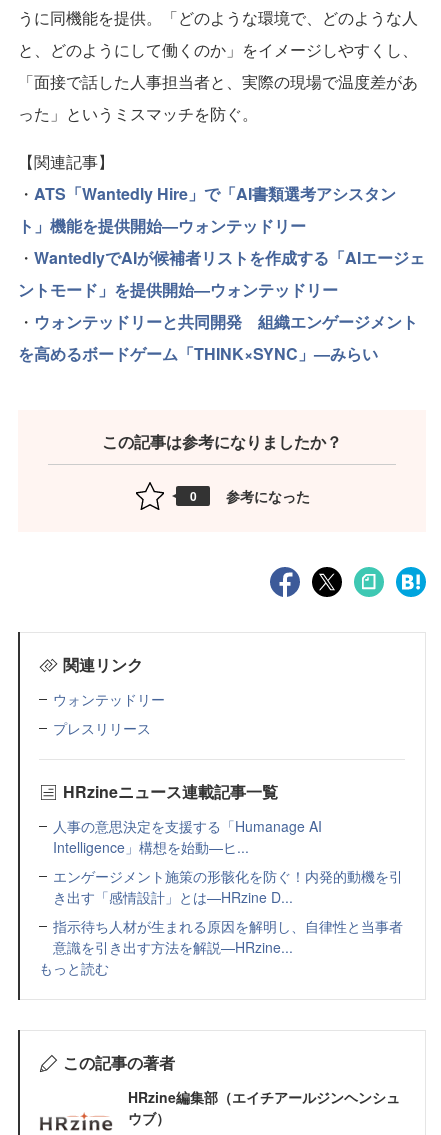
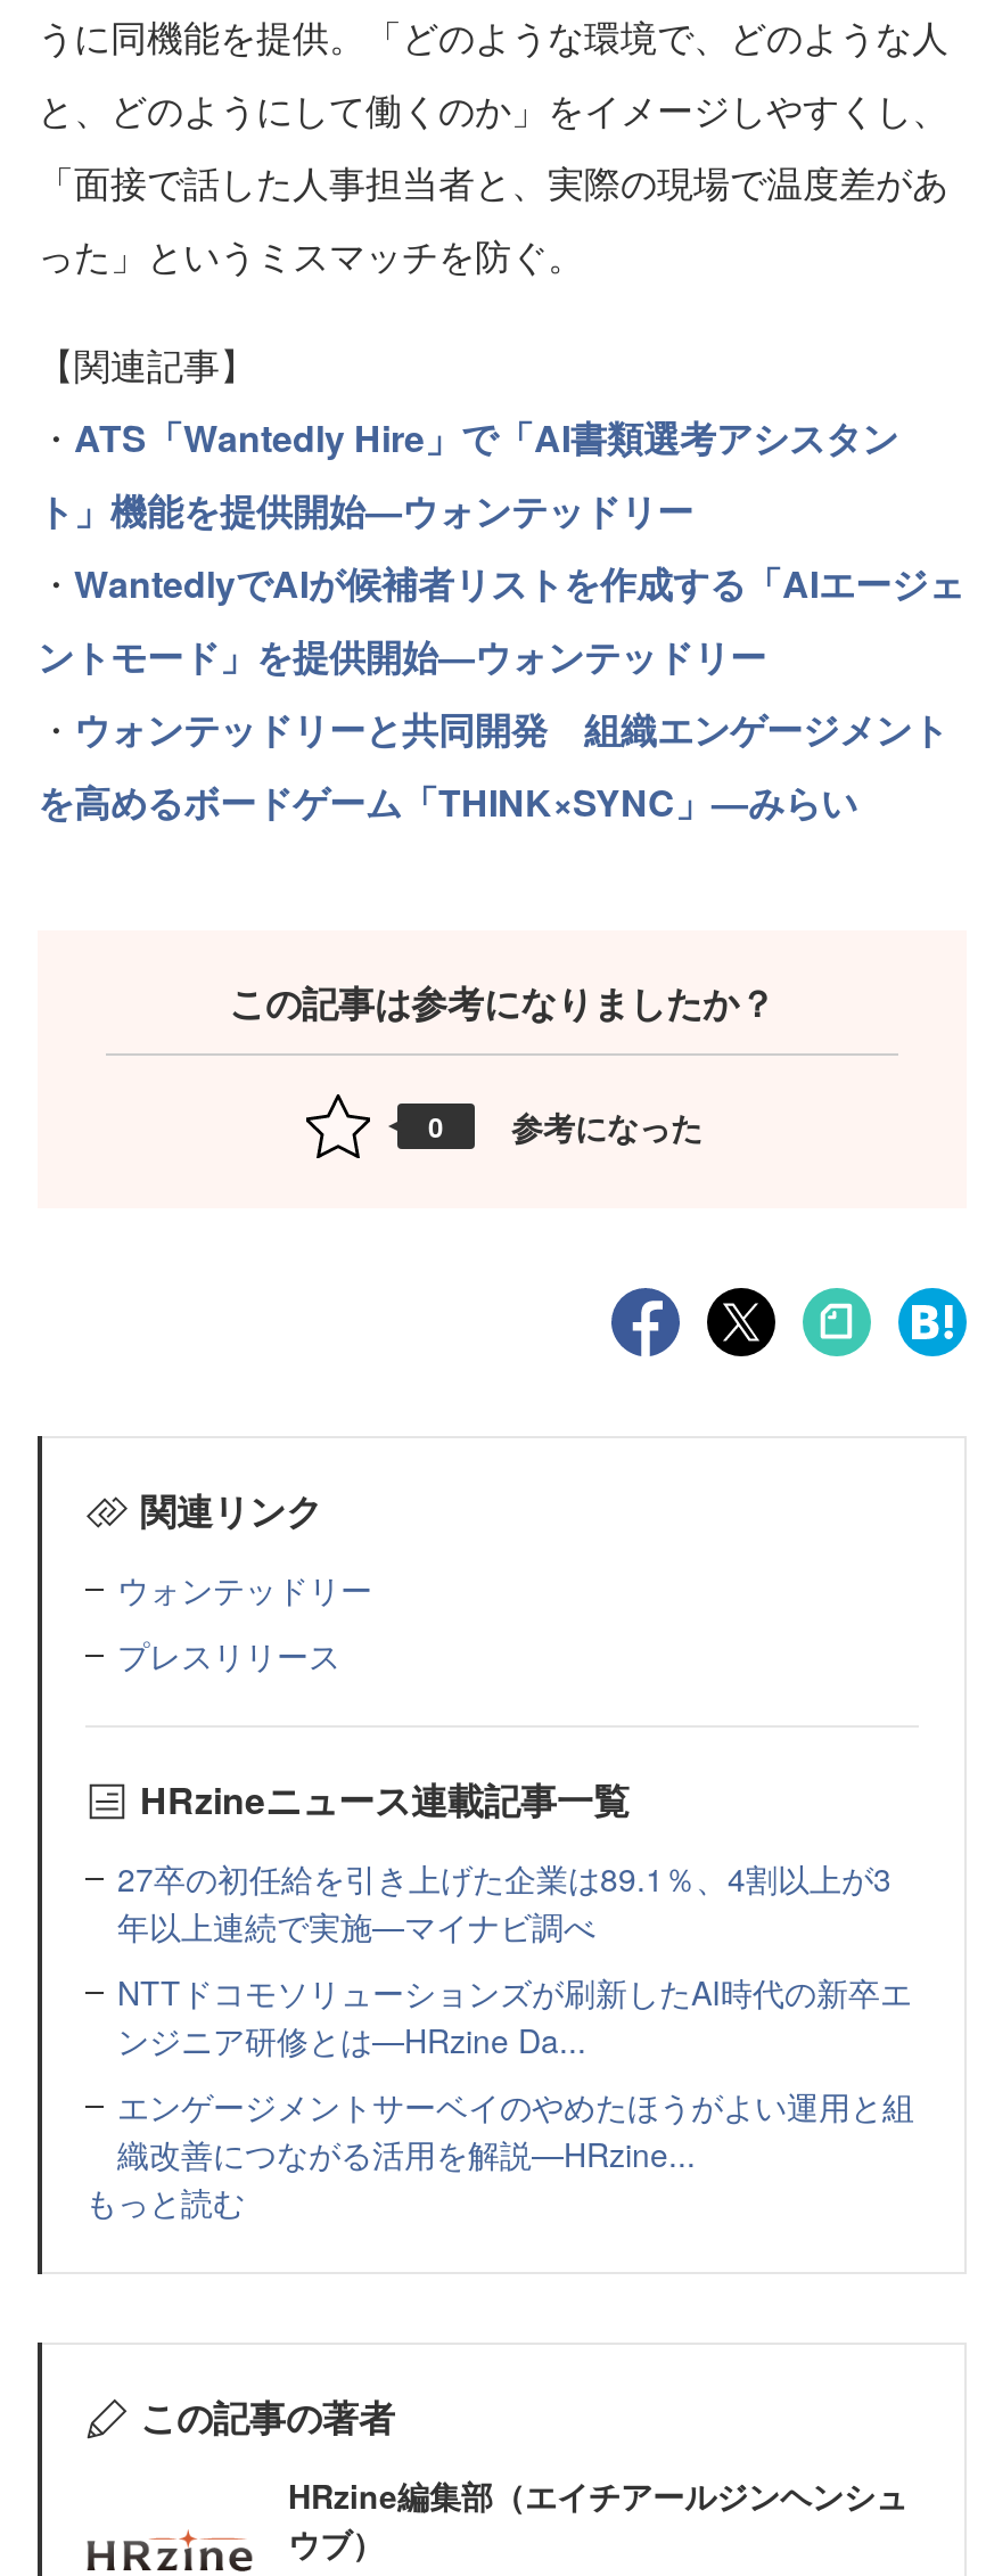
- 人事の意思決定を支援する「Humanage AI
- Intelligence」構想を始動—ヒ...
- エンゲージメント施策の形骸化を防ぐ！内発的動機を引
- き出す「感情設計」とは—HRzine D...
- 指示待ち人材が生まれる原因を解明し、自律性と当事者
- 意識を引き出す方法を解説—HRzine...
+ 27卒の初任給を引き上げた企業は89.1％、4割以上が3
+ 年以上連続で実施—マイナビ調べ
+ NTTドコモソリューションズが刷新したAI時代の新卒エ
+ ンジニア研修とは—HRzine Da...
+ エンゲージメントサーベイのやめたほうがよい運用と組
+ 織改善につながる活用を解説—HRzine...
